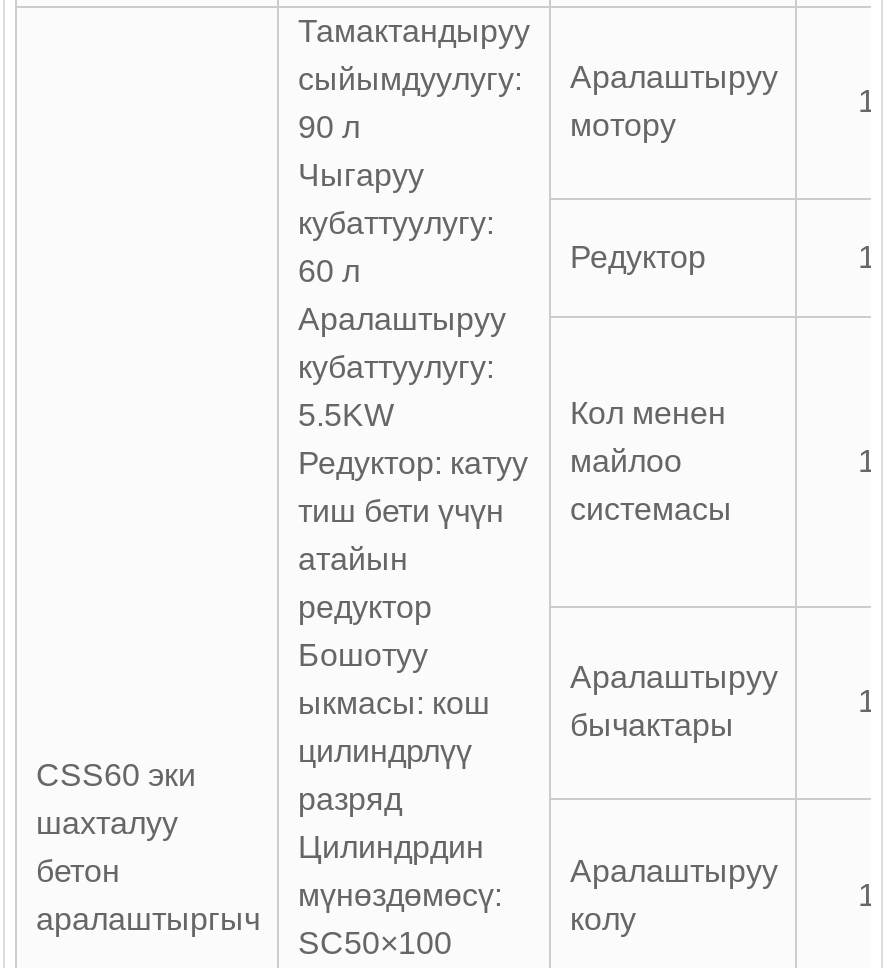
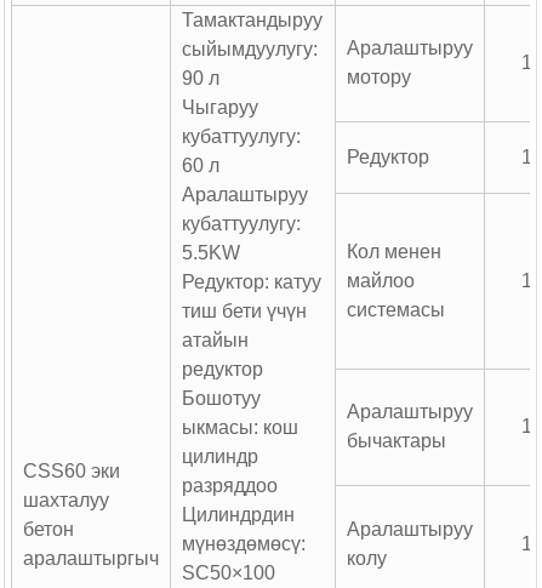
- цилиндрлүү
- разряд
+ цилиндр
+ разряддоо
